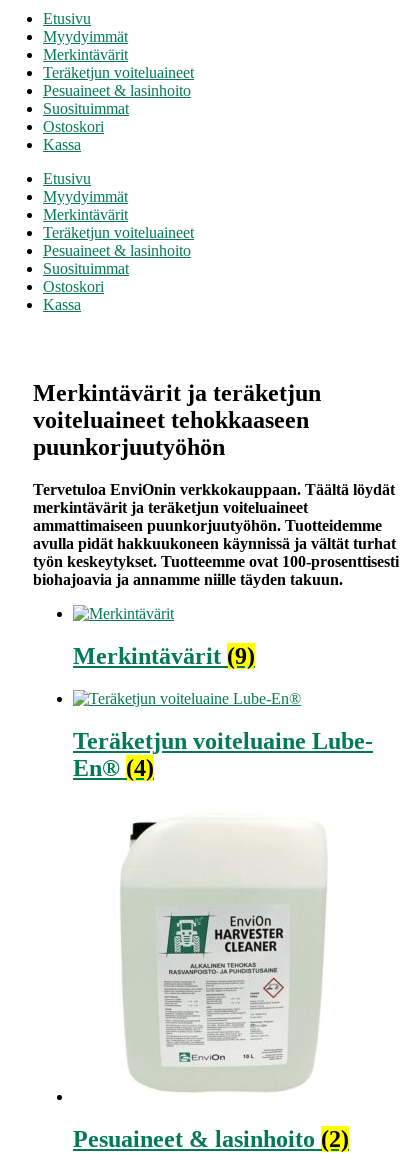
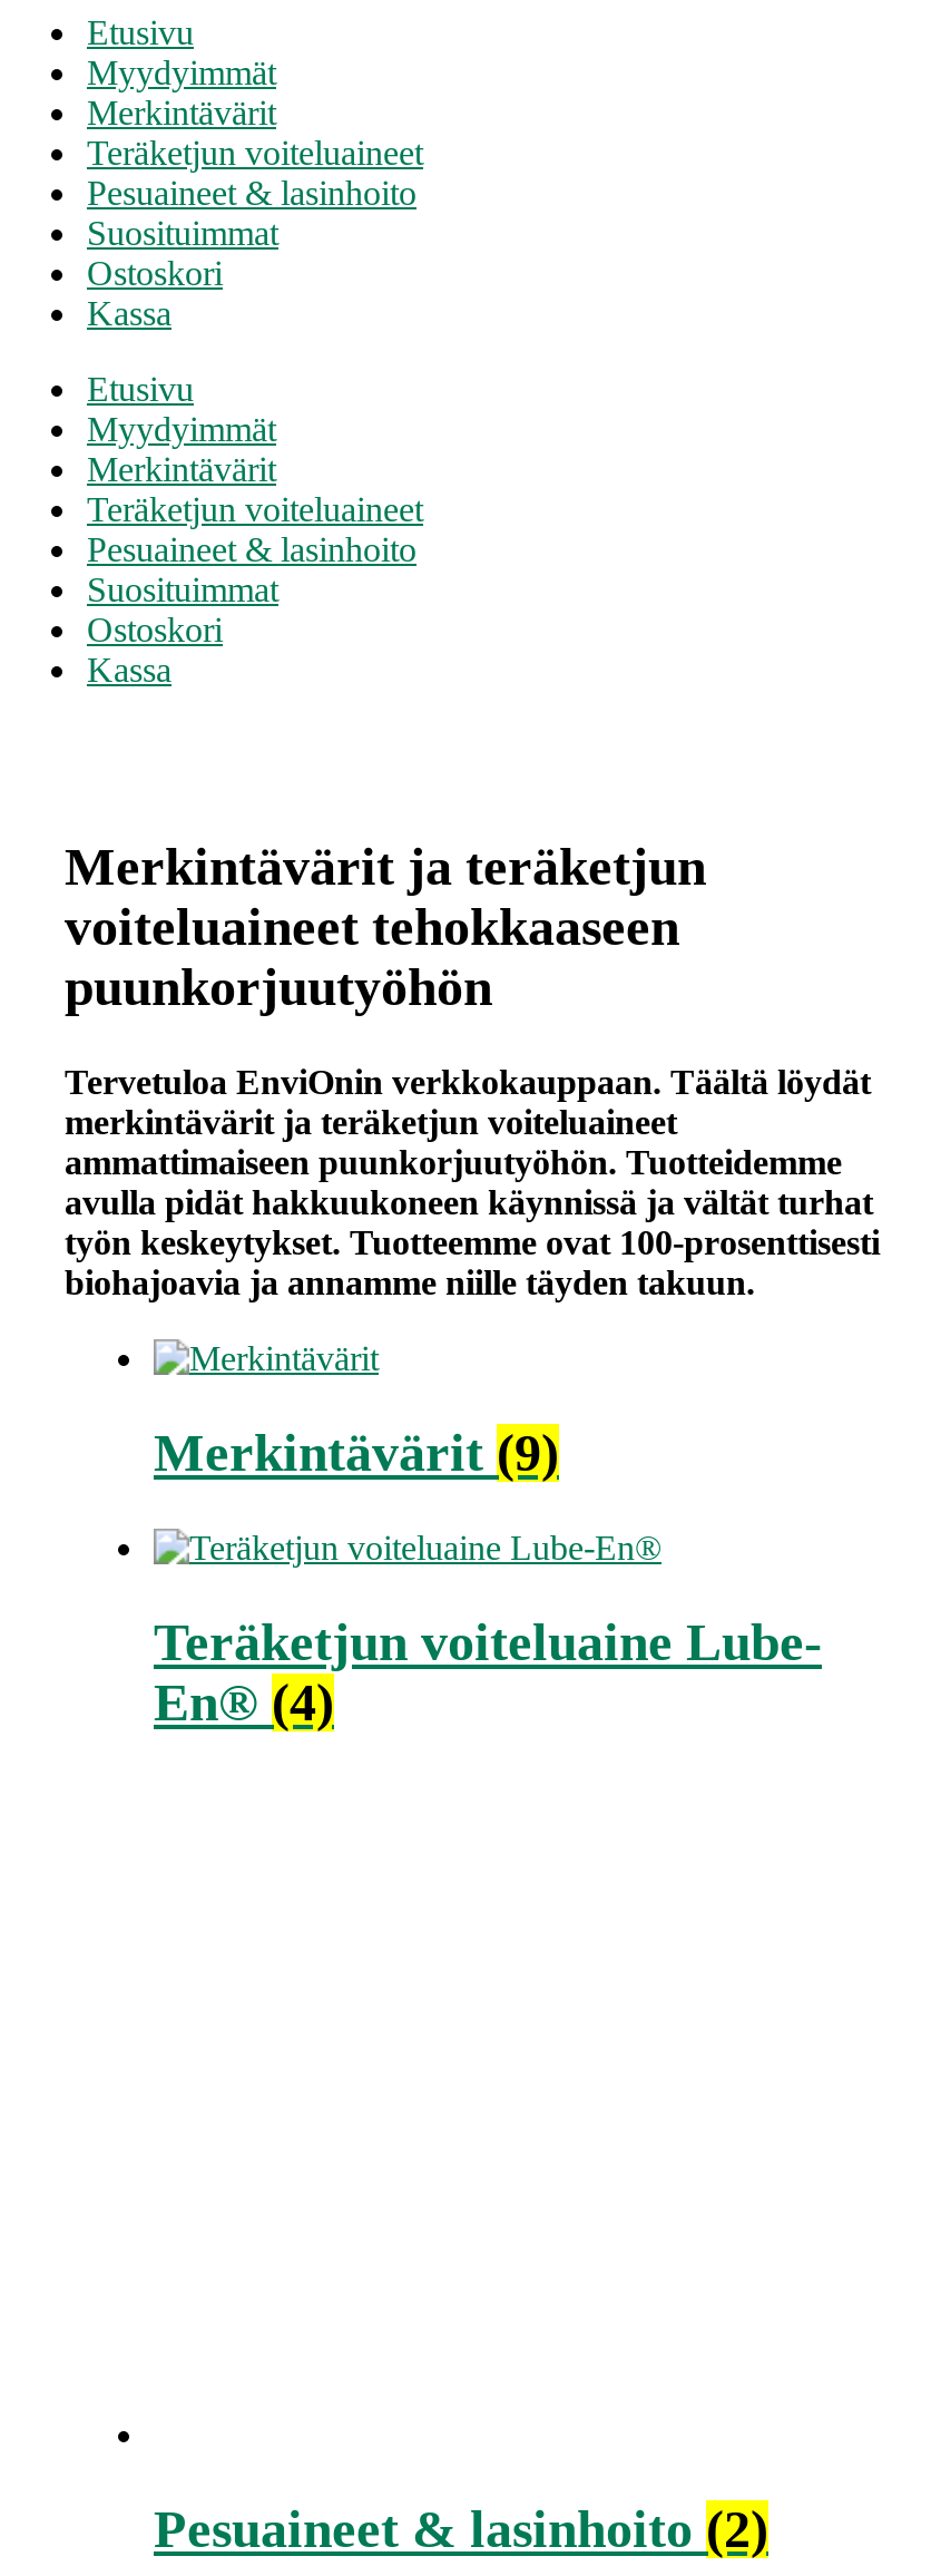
- [image]
